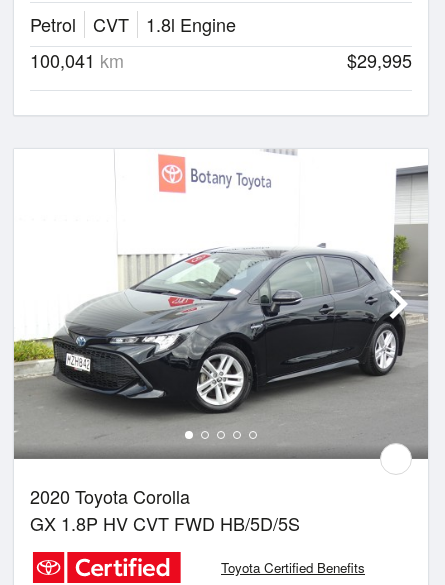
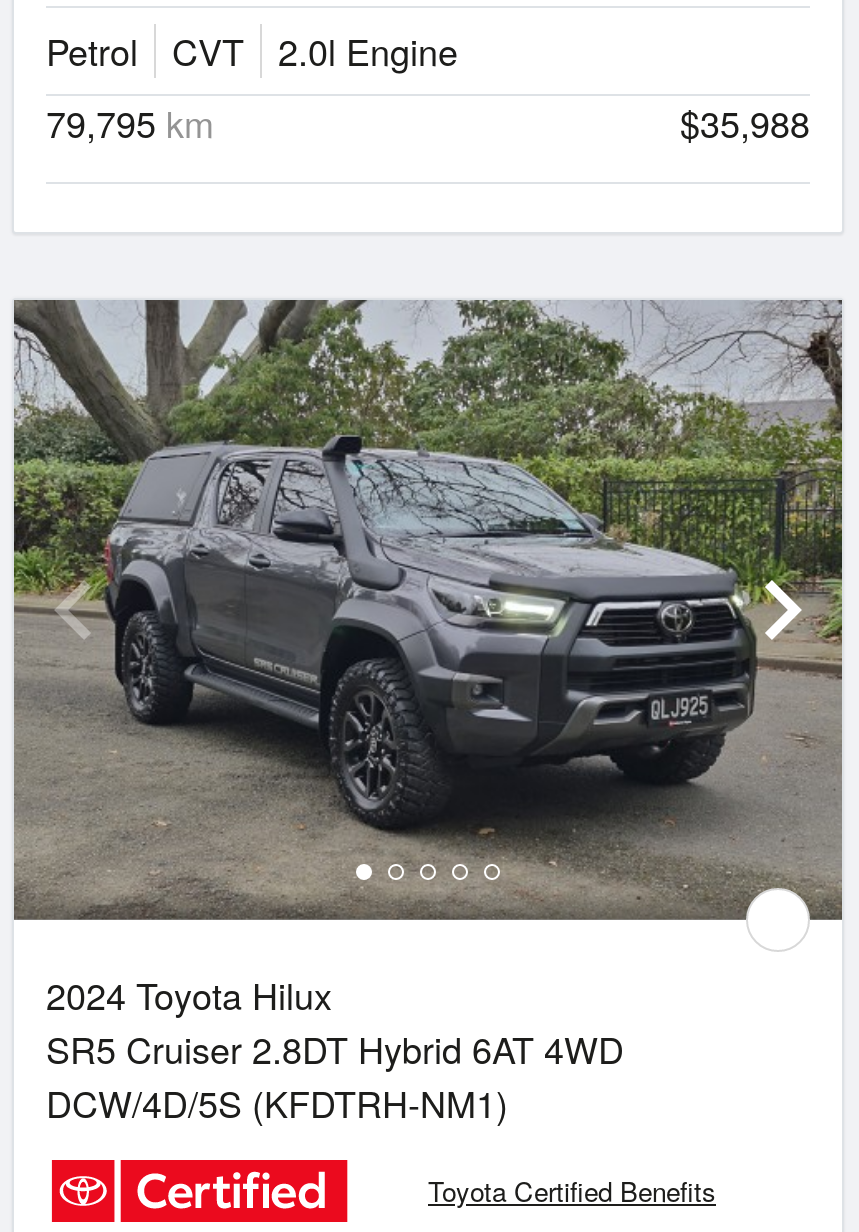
- 1.8l Engine
- 100,041 km
- $29,995
+ 2.0l Engine
+ 79,795 km
+ $35,988

- [image]
- 2020 Toyota Corolla
- GX 1.8P HV CVT FWD HB/5D/5S
+ [image]
+ 2024 Toyota Hilux
+ SR5 Cruiser 2.8DT Hybrid 6AT 4WD
+ DCW/4D/5S (KFDTRH-NM1)
